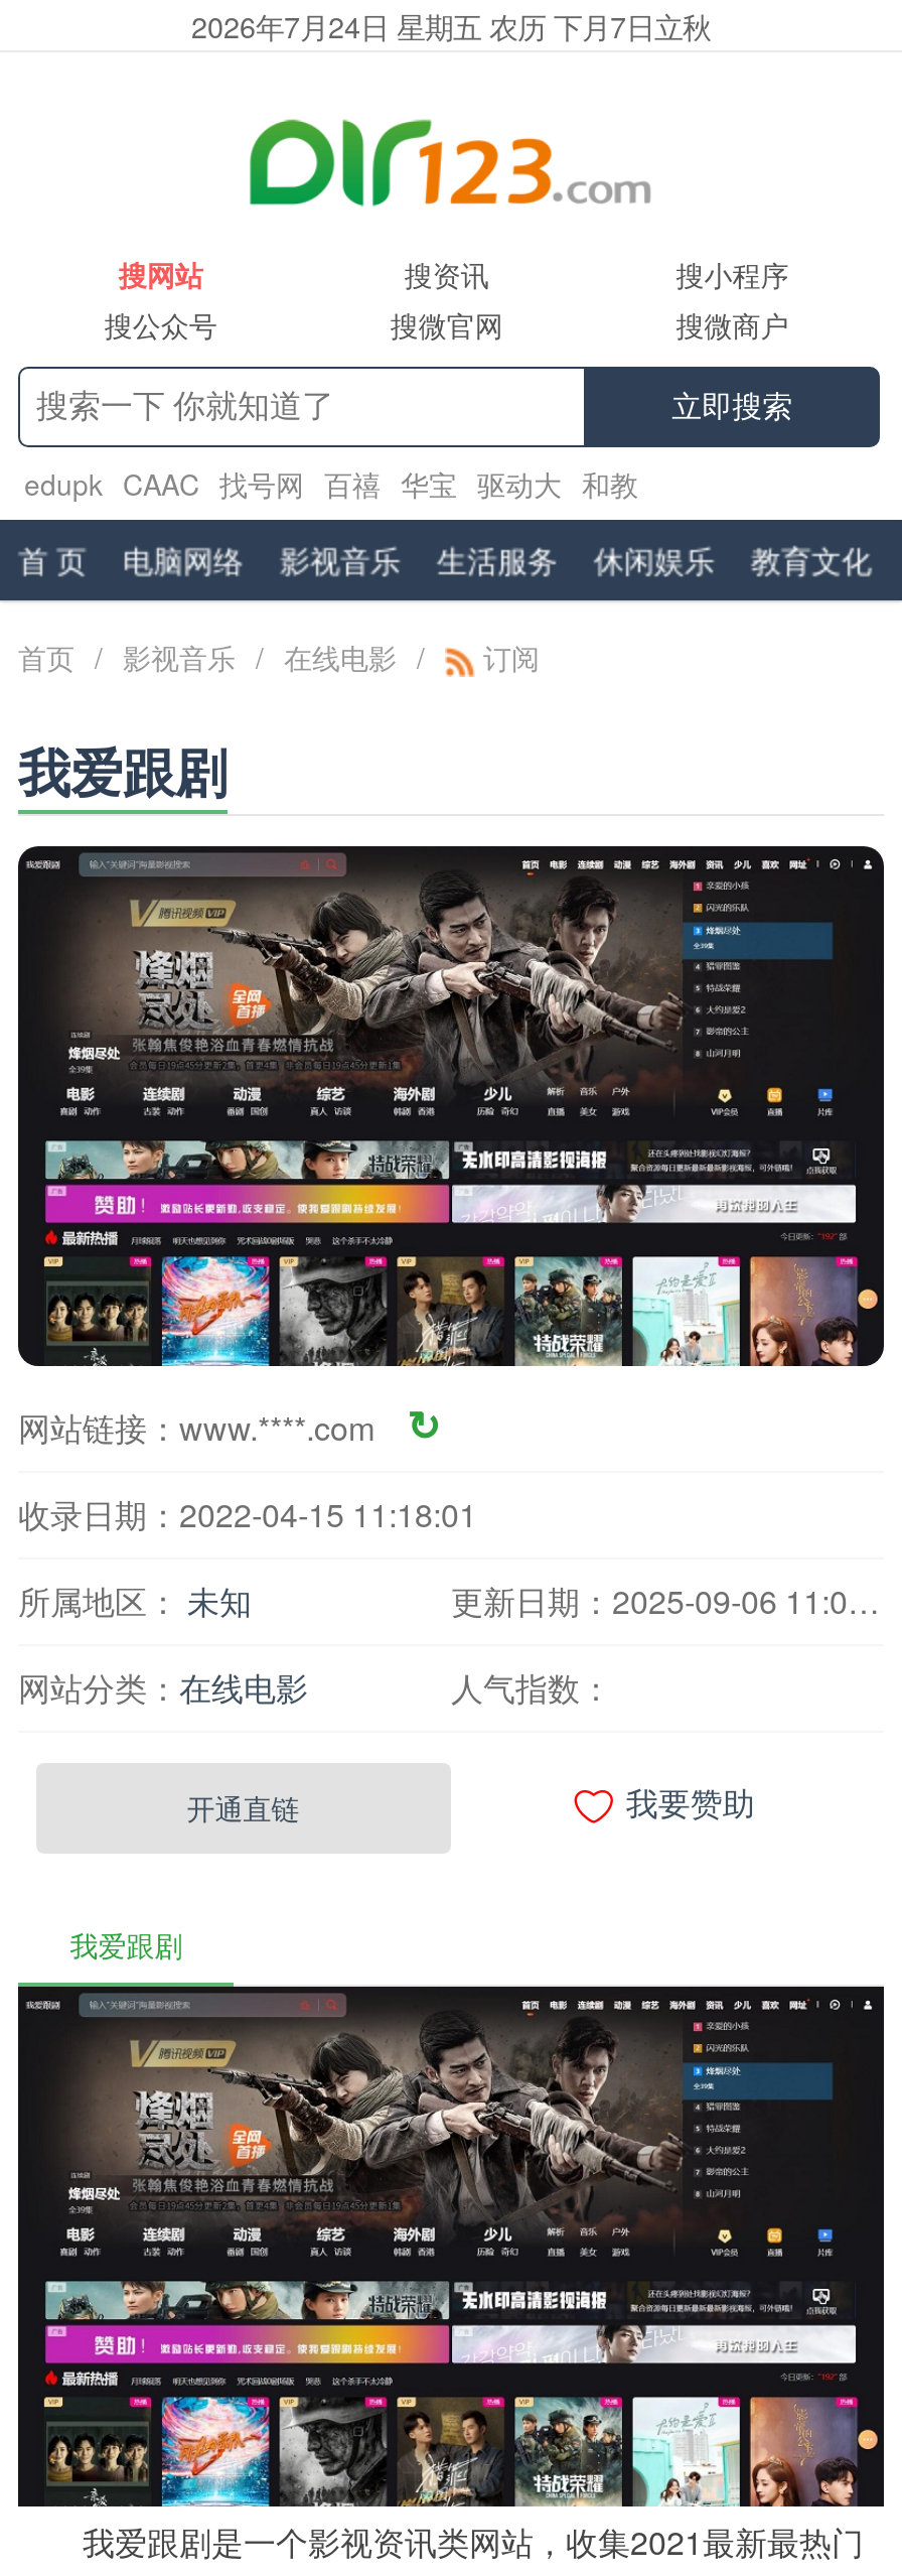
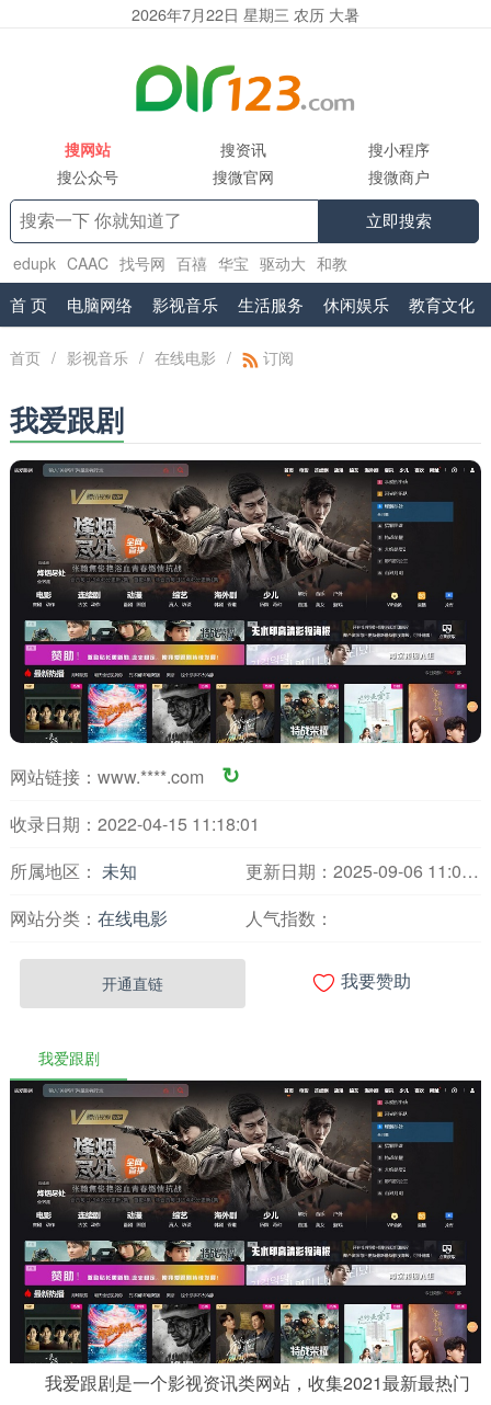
- 2026年7月24日 星期五 农历 下月7日立秋
+ 2026年7月22日 星期三 农历 大暑
